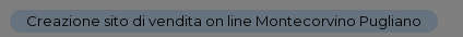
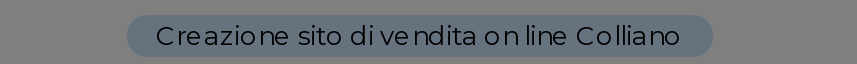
- Creazione sito di vendita on line Montecorvino Pugliano
+ Creazione sito di vendita on line Colliano
